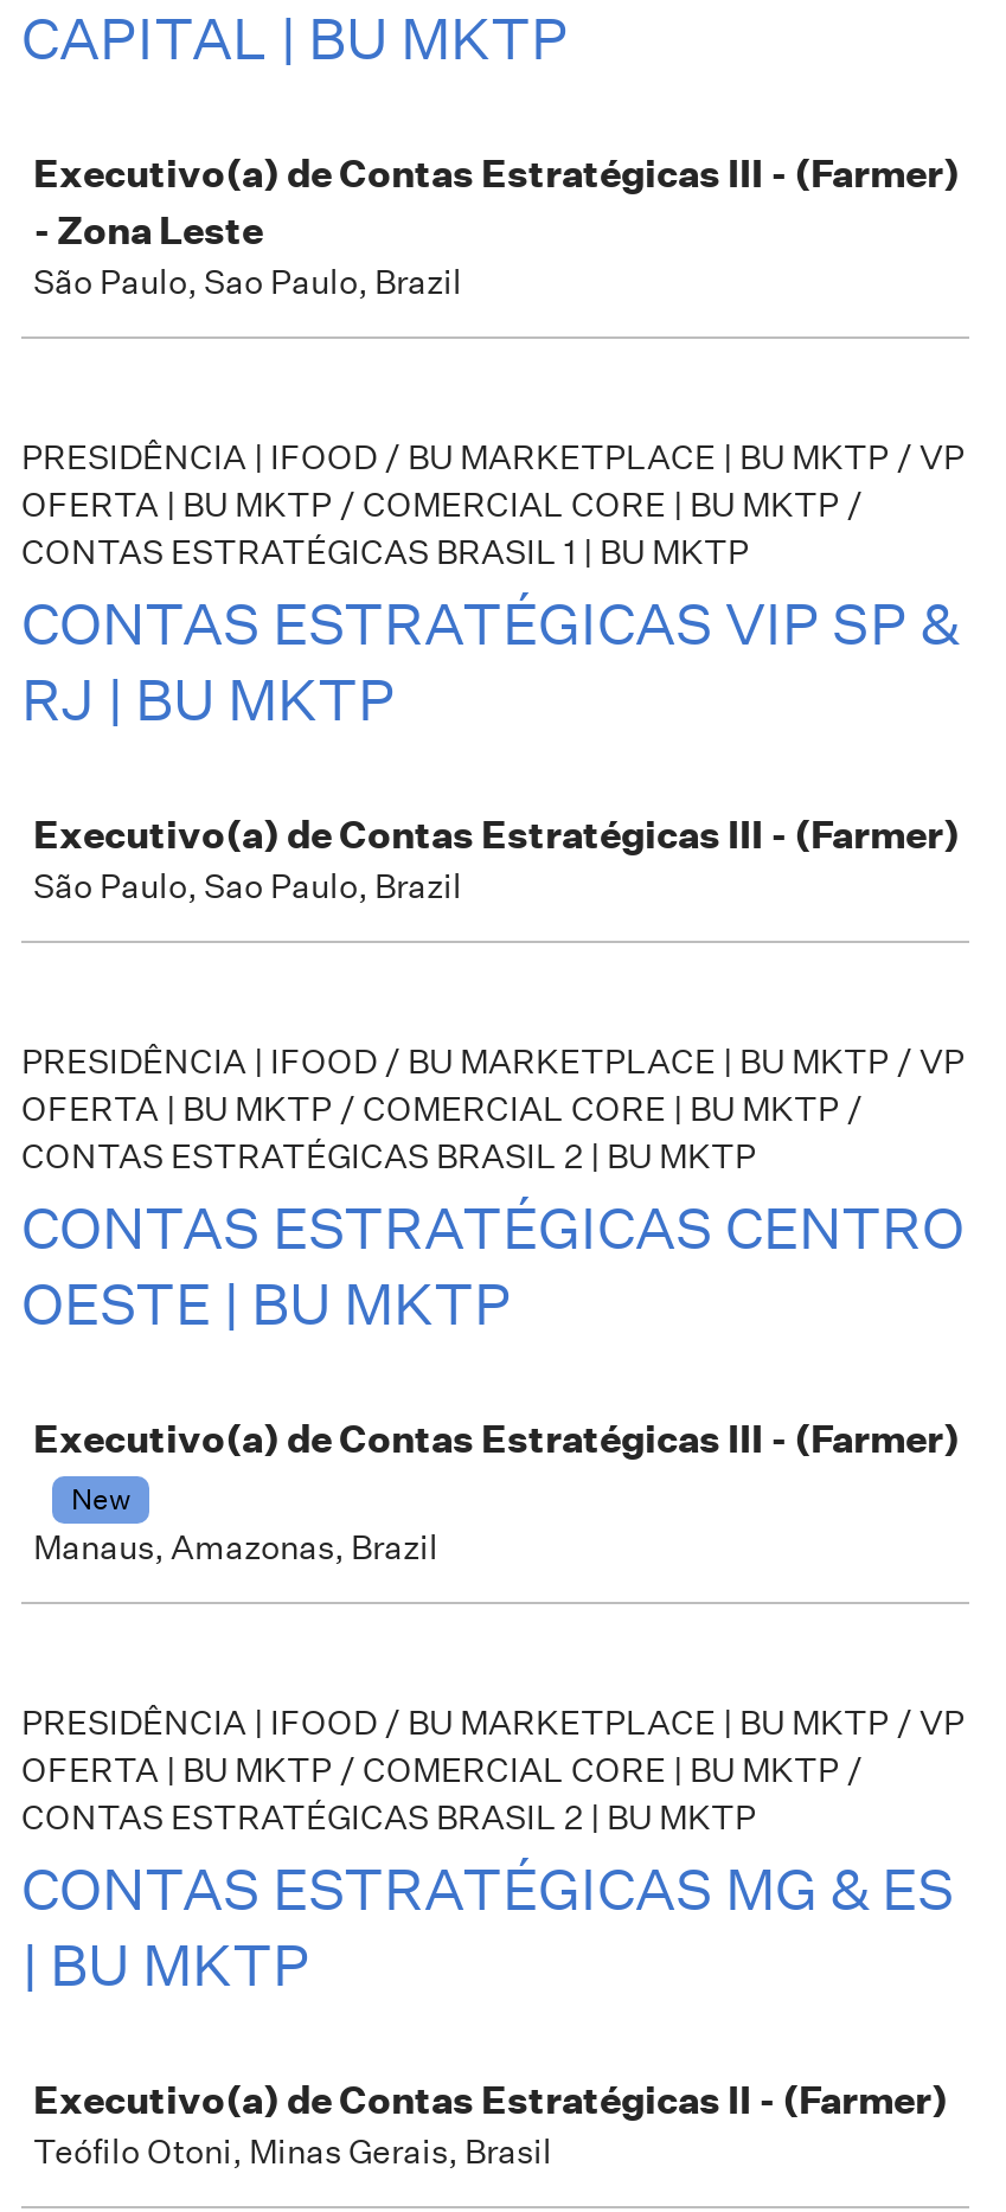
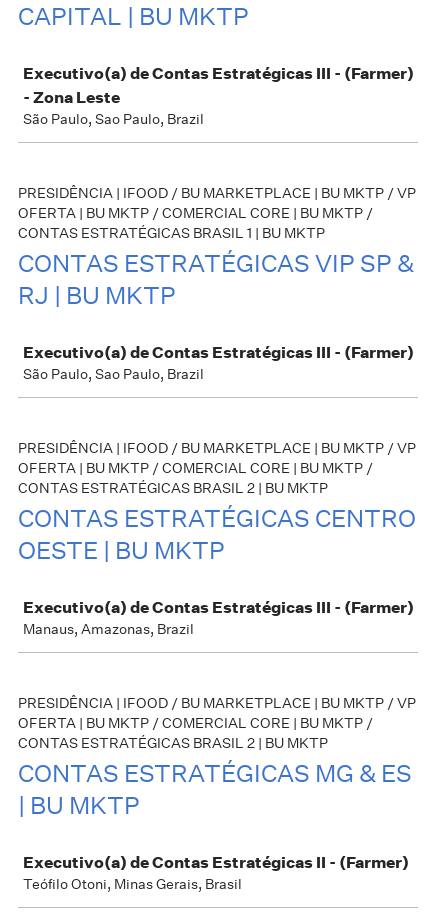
- New
